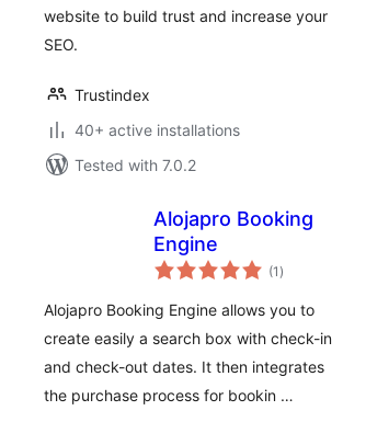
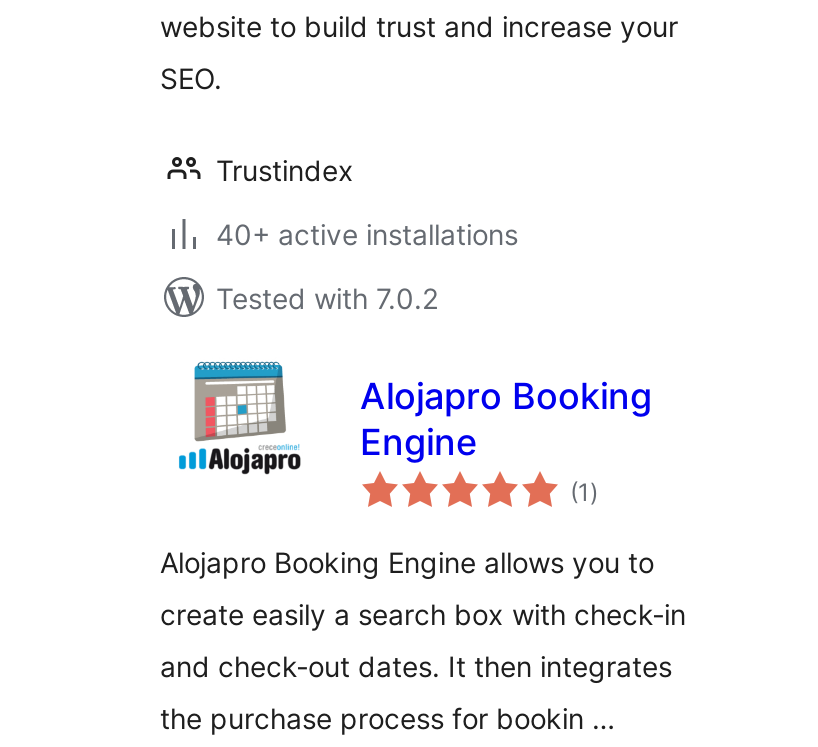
+ [image]
